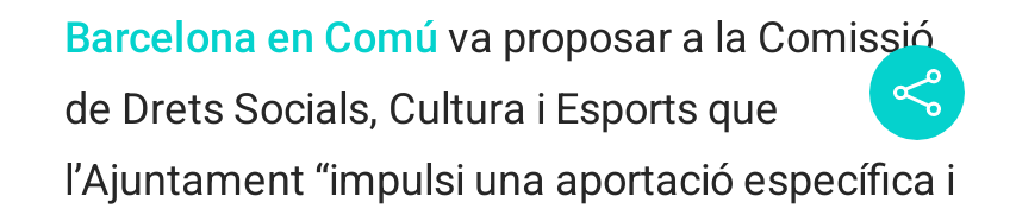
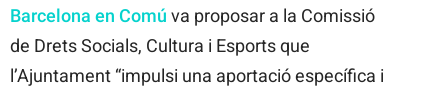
- [image]
